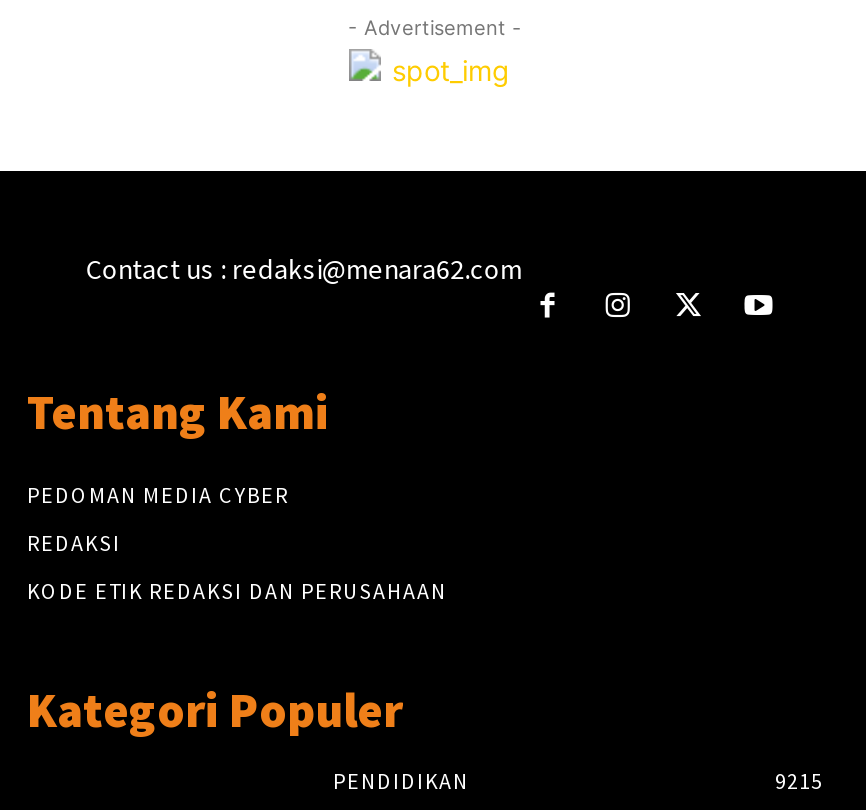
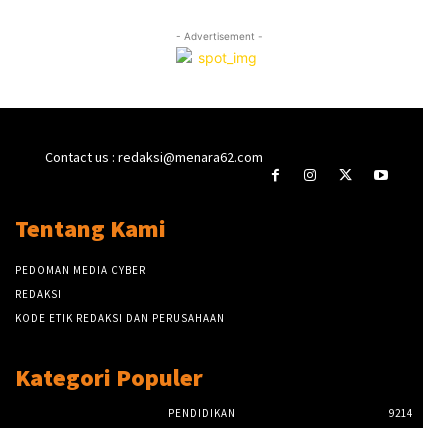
- 9215
+ 9214
